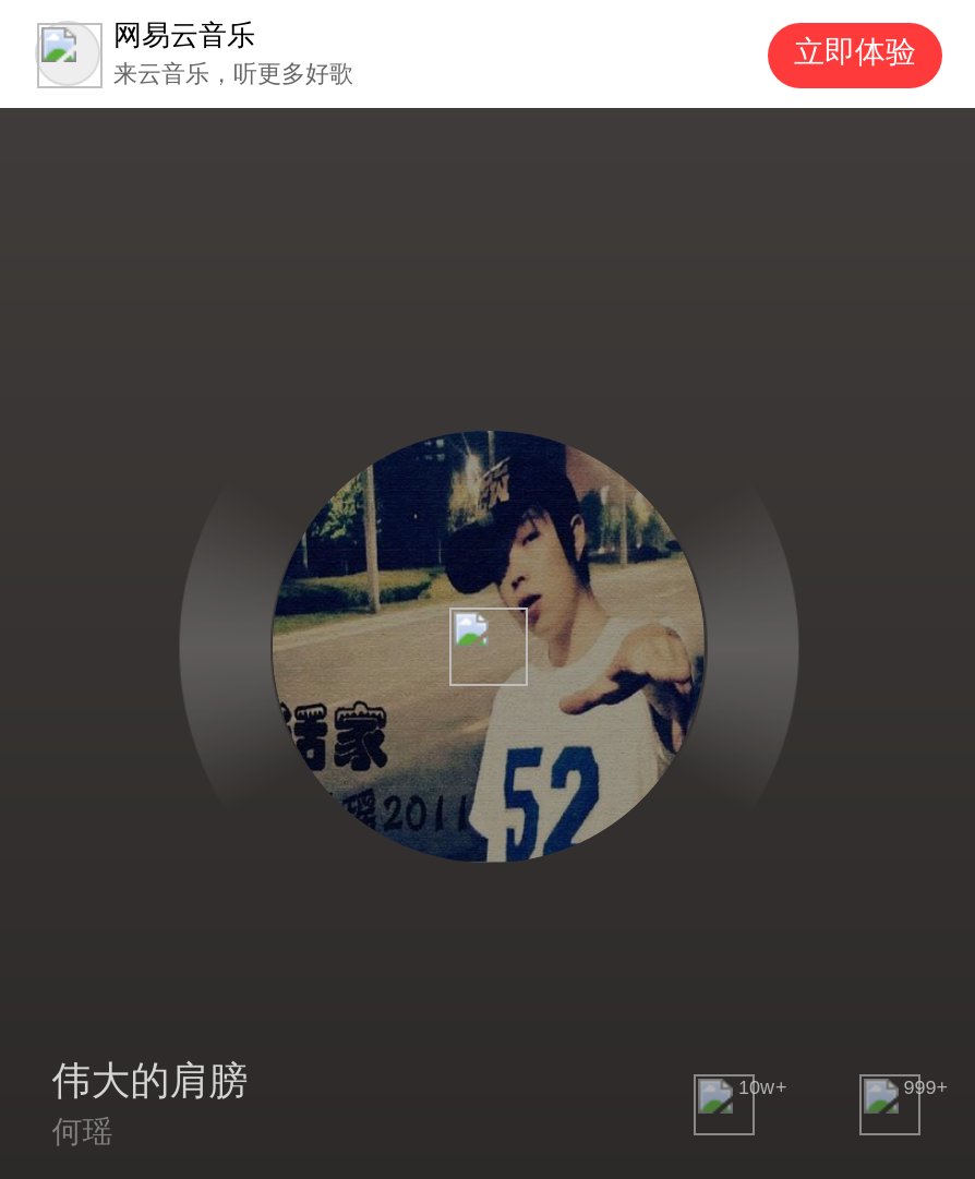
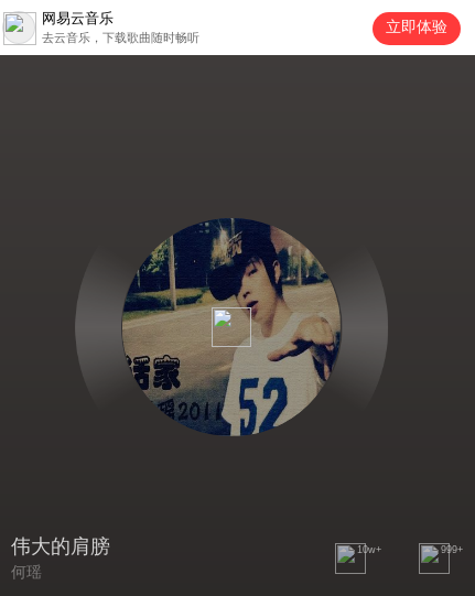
- 来云音乐，听更多好歌
+ 去云音乐，下载歌曲随时畅听
